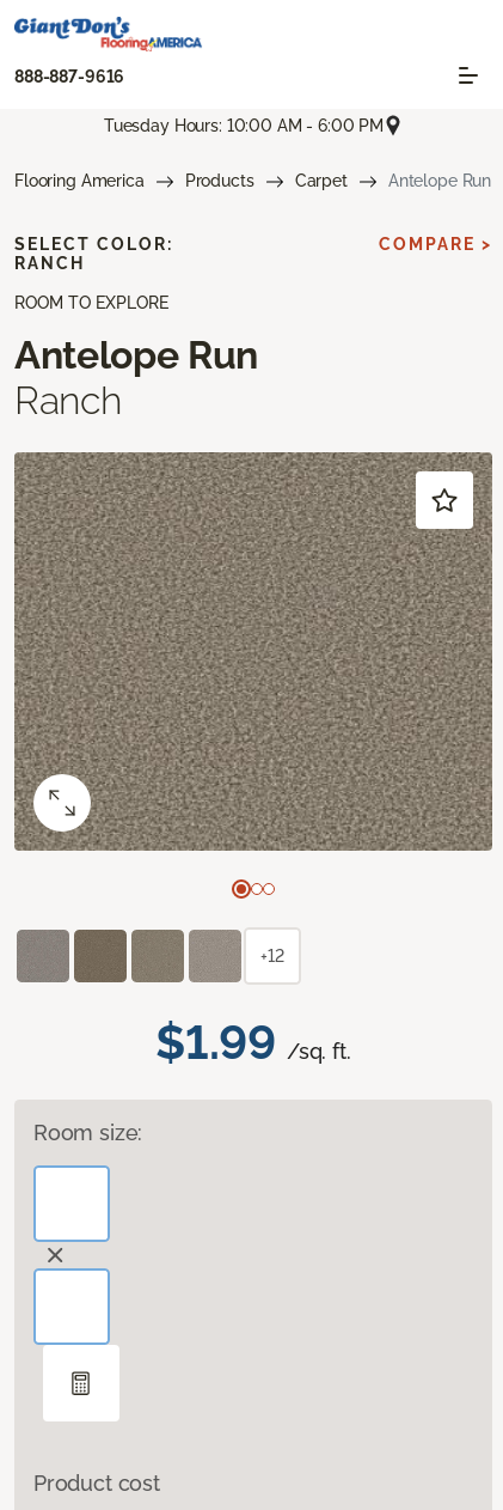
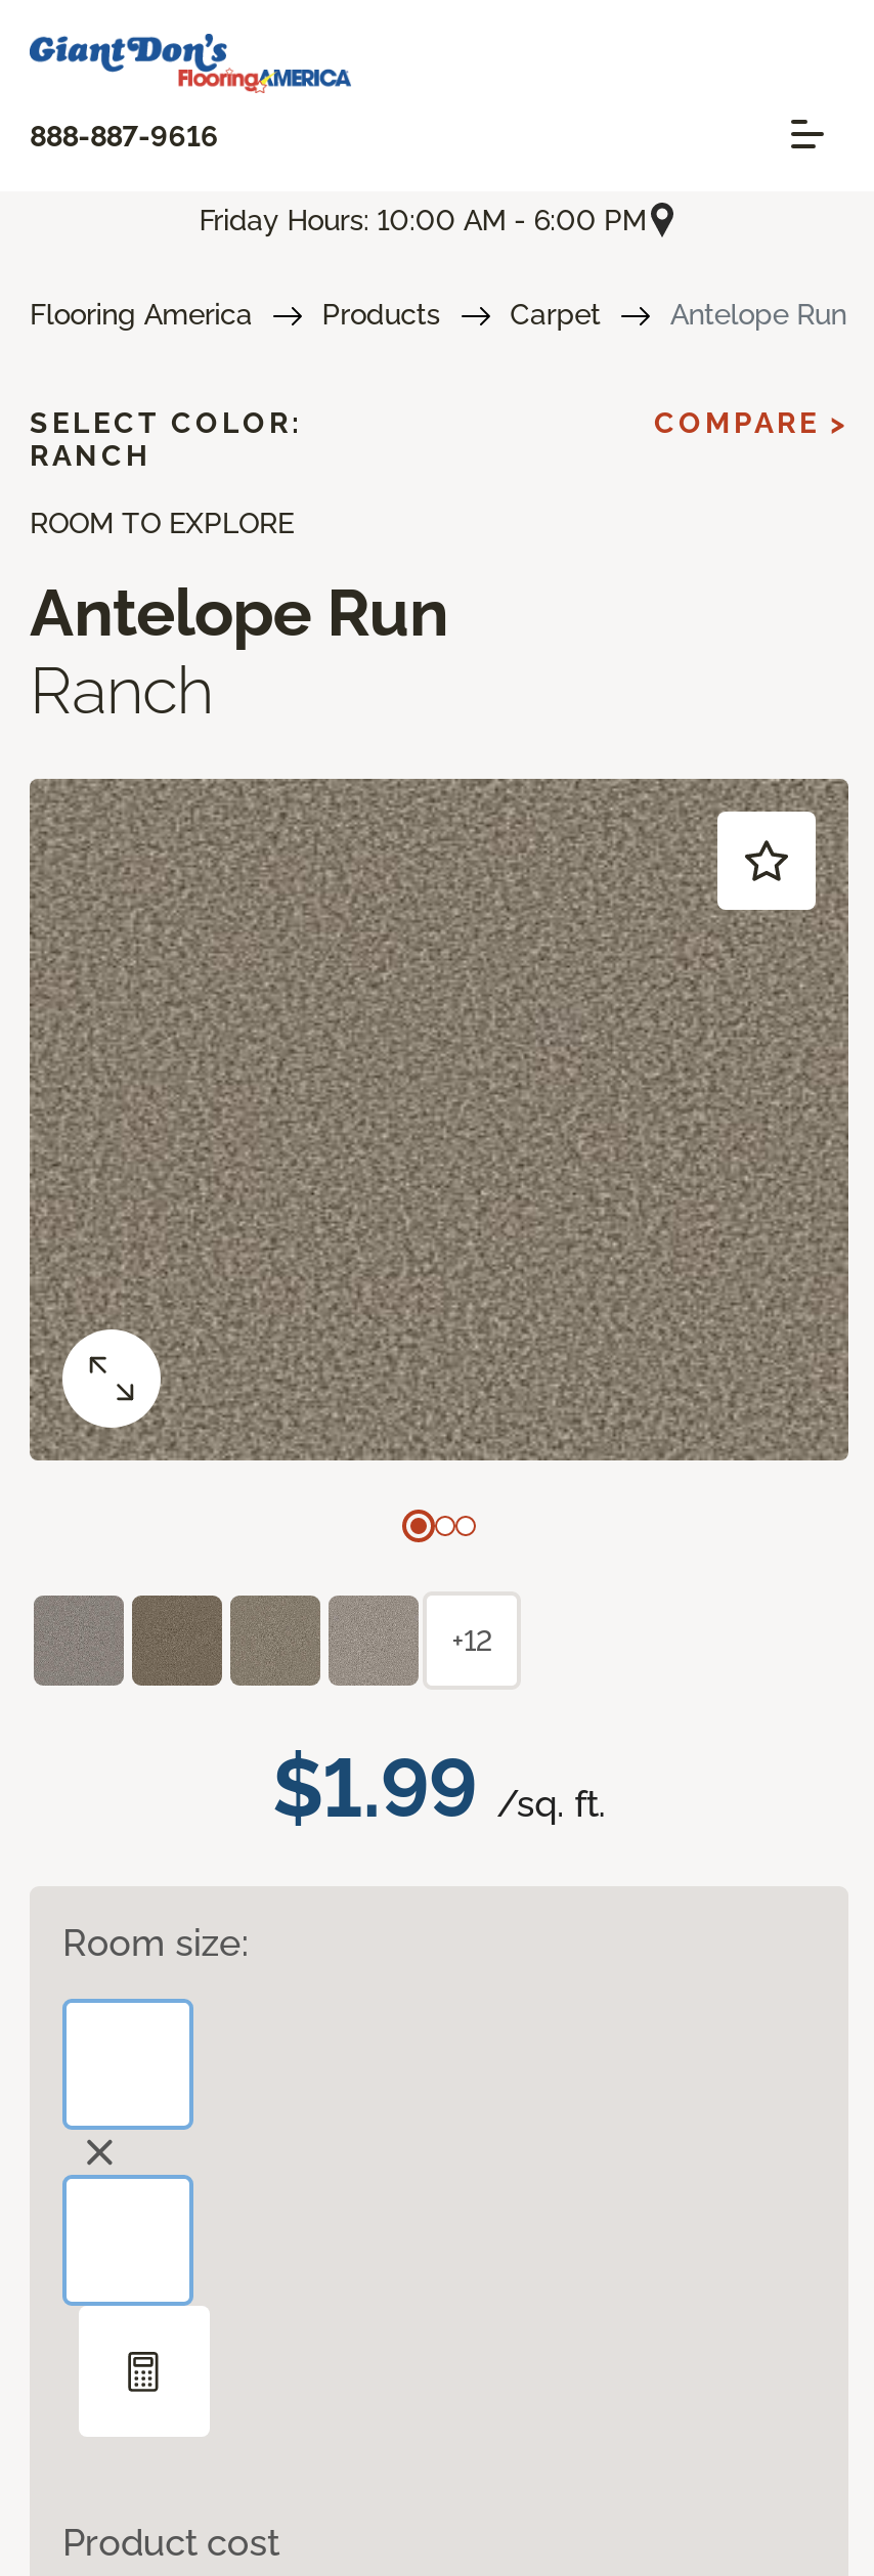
- Tuesday Hours: 10:00 AM - 6:00 PM
+ Friday Hours: 10:00 AM - 6:00 PM
